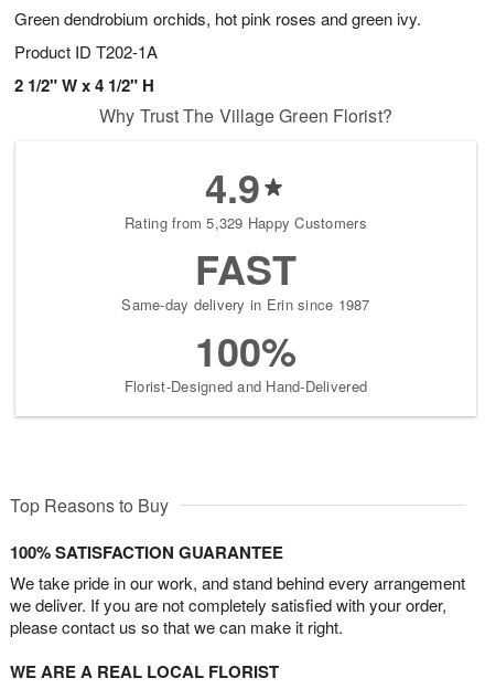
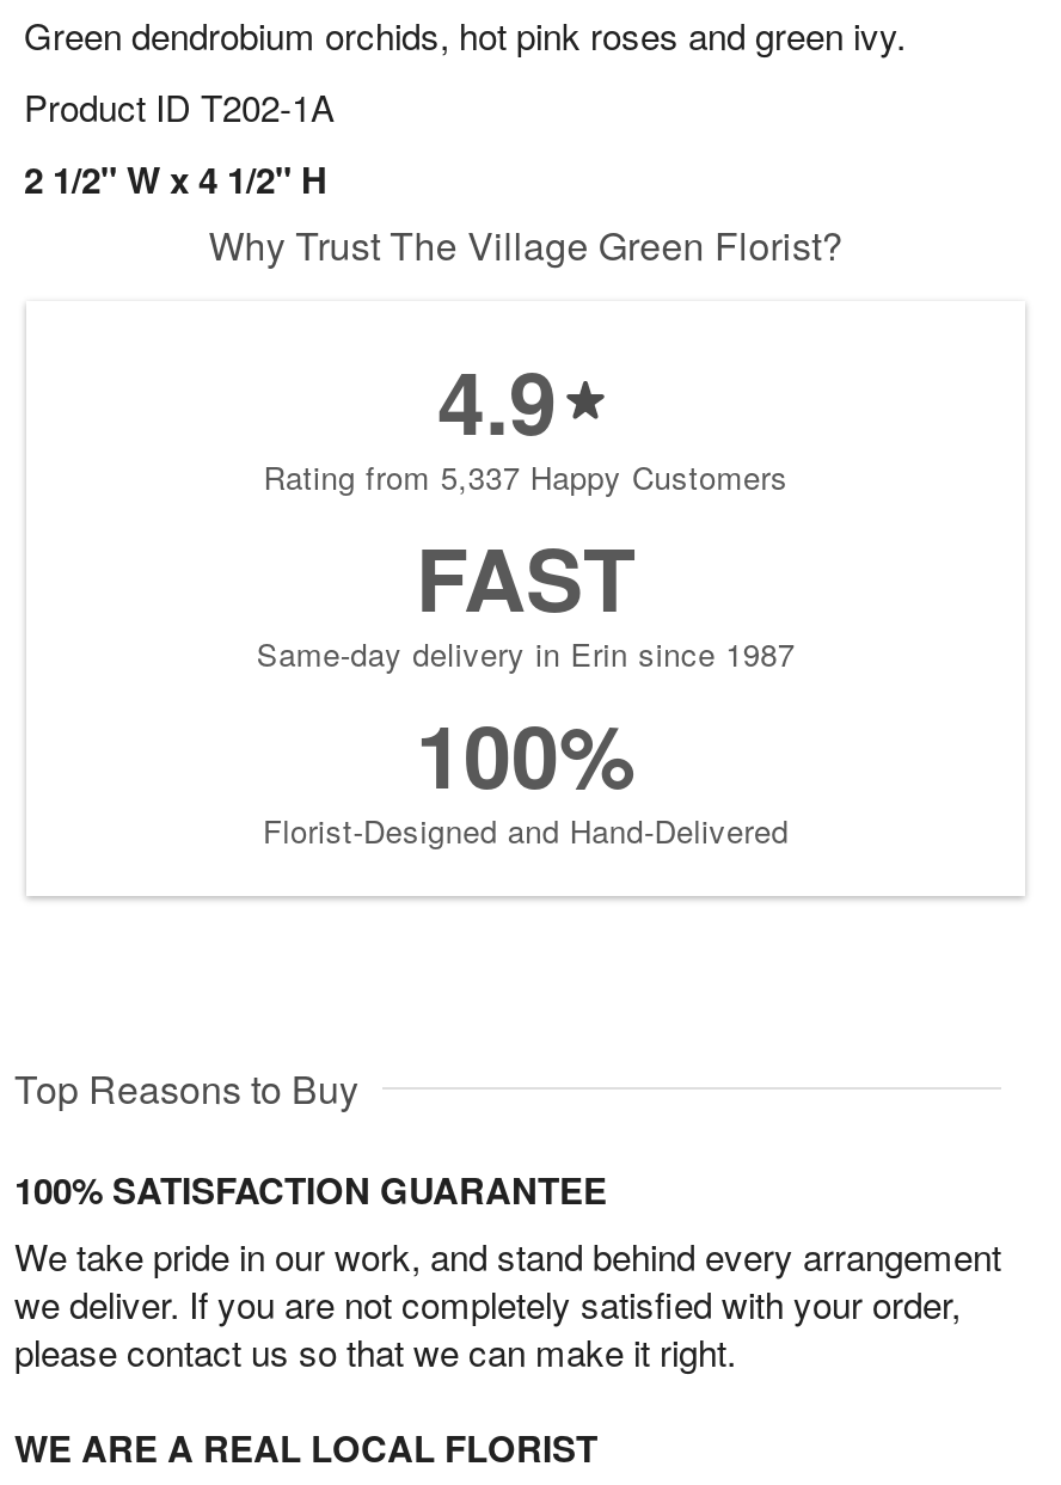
- Rating from 5,329 Happy Customers
+ Rating from 5,337 Happy Customers
